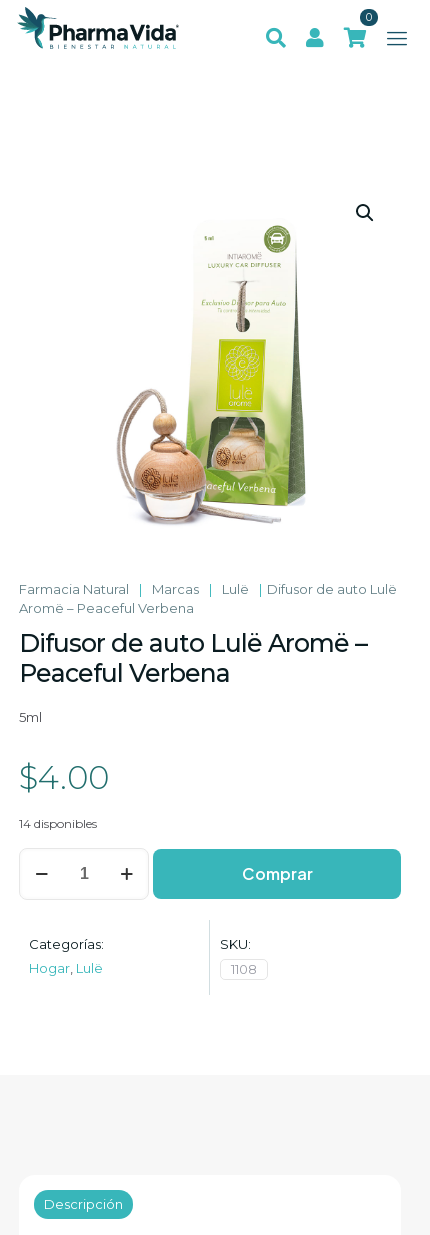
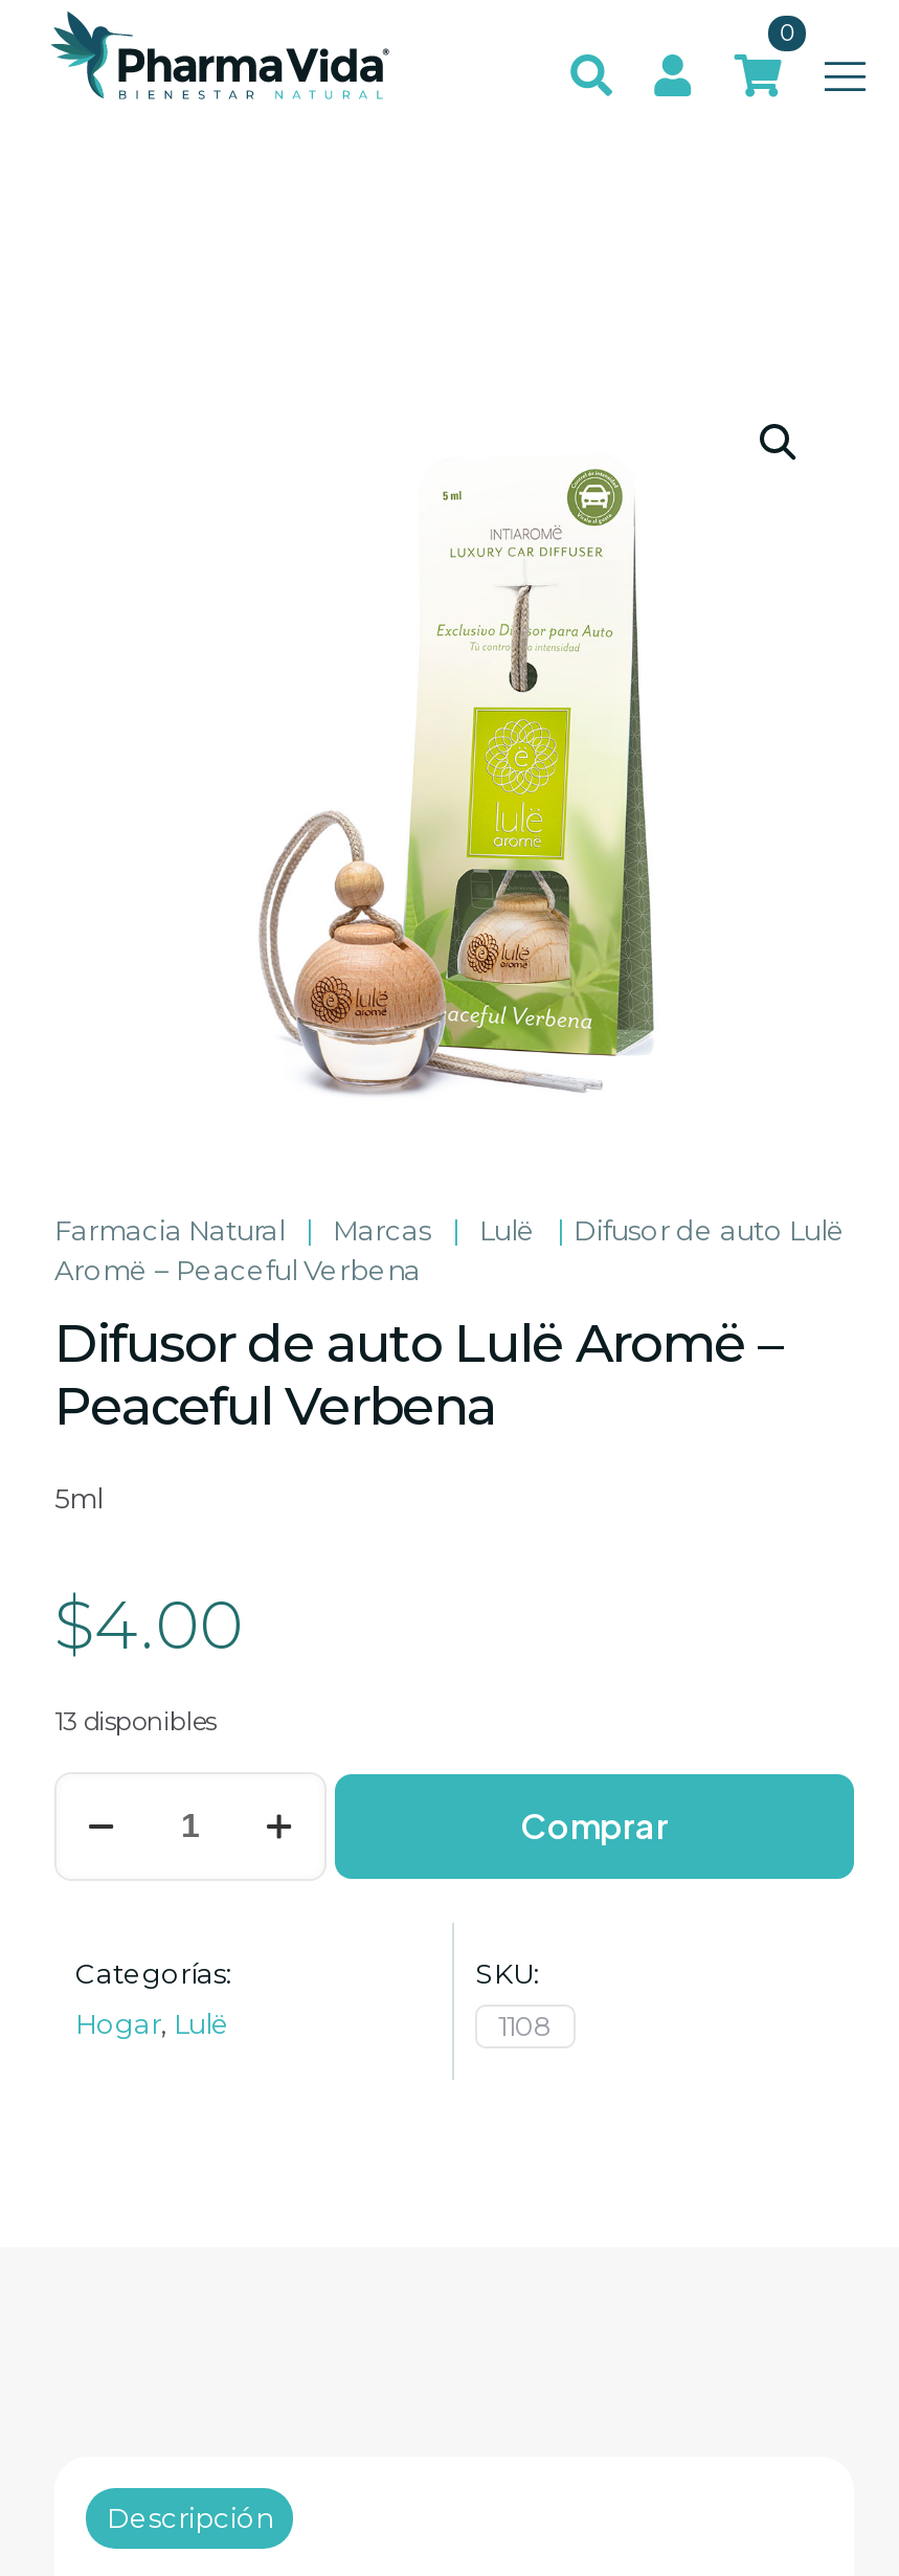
- 14 disponibles
+ 13 disponibles
